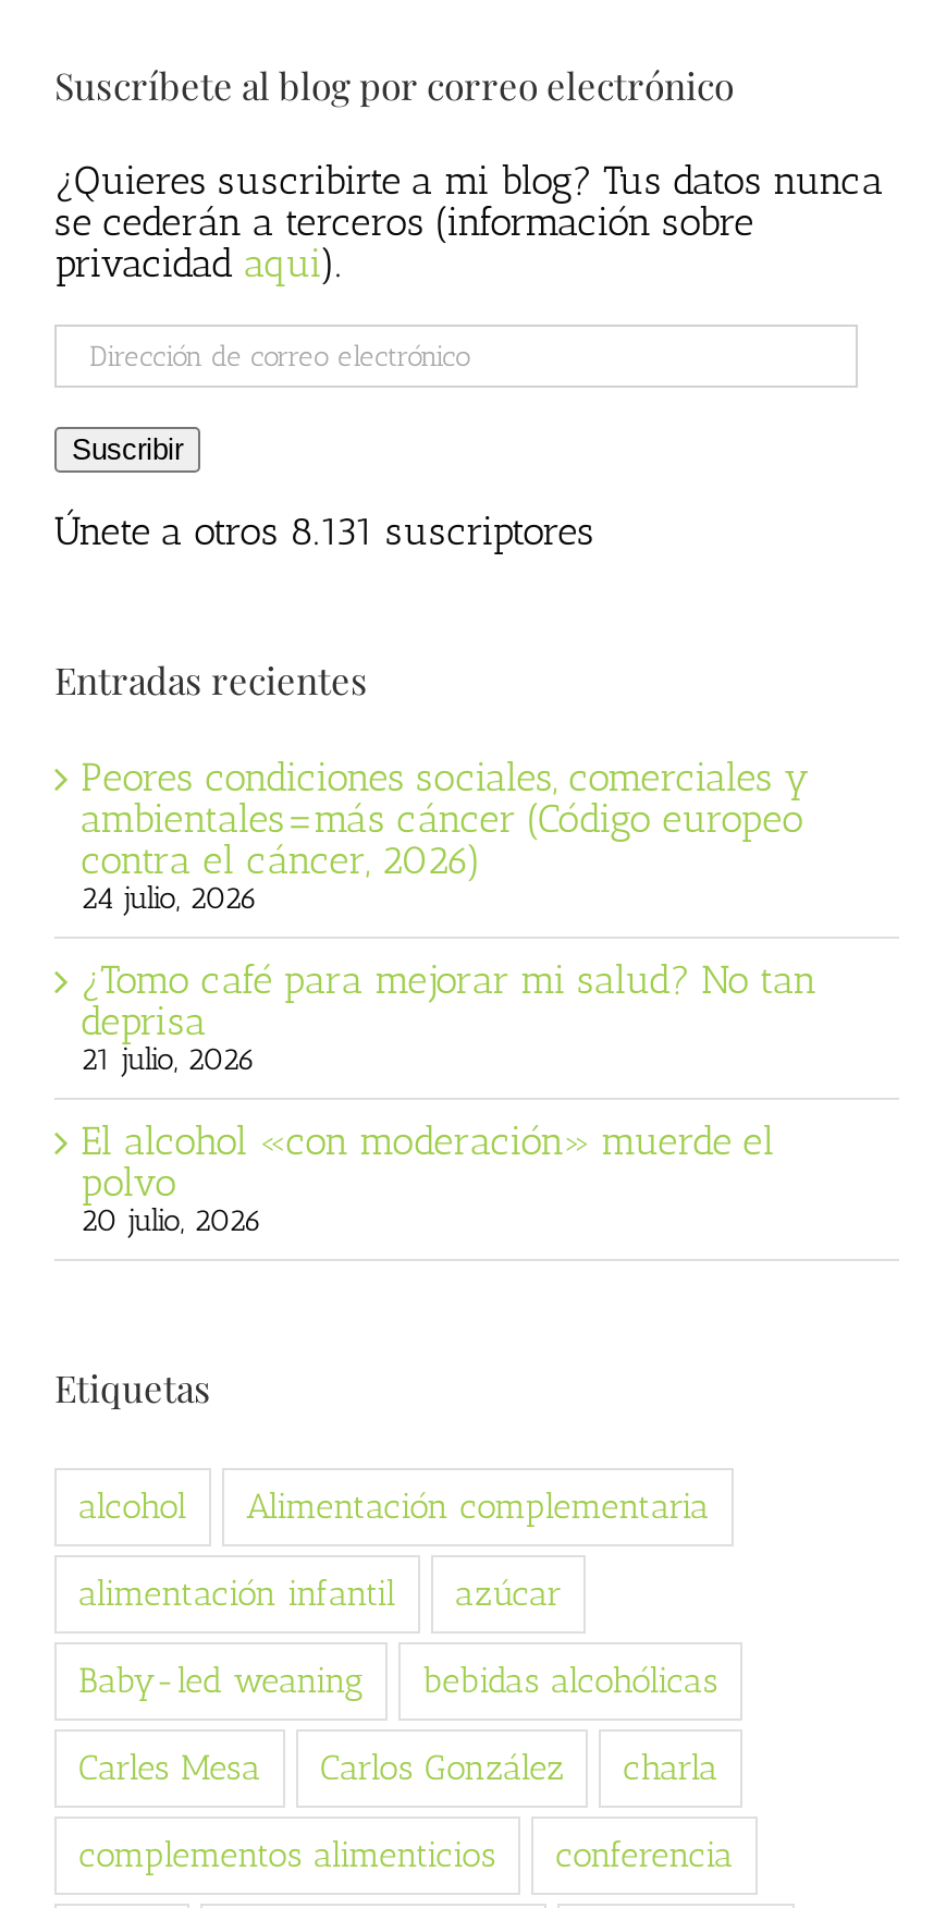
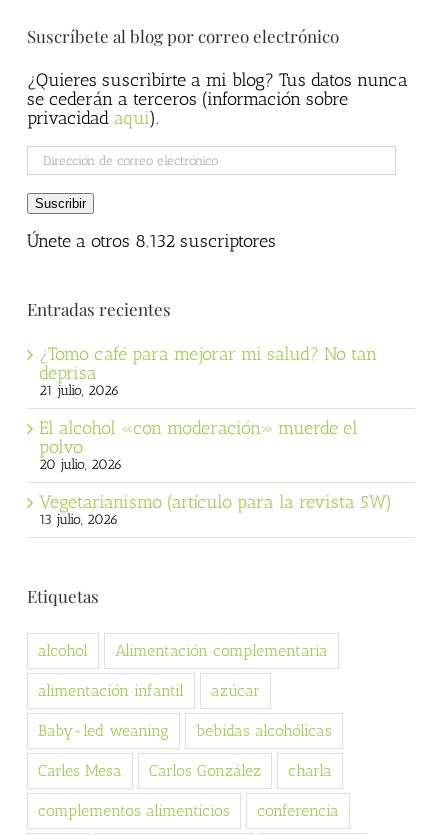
- Únete a otros 8.131 suscriptores
+ Únete a otros 8.132 suscriptores

- Peores condiciones sociales, comerciales y
- ambientales=más cáncer (Código europeo
- contra el cáncer, 2026)
- 24 julio, 2026

moved up: ¿Tomo café para mejorar mi salud? No tan | deprisa | 21 julio, 2026 | El alcohol «con moderación» muerde el | polvo | 20 julio, 2026

+ Vegetarianismo (artículo para la revista 5W)
+ 13 julio, 2026
